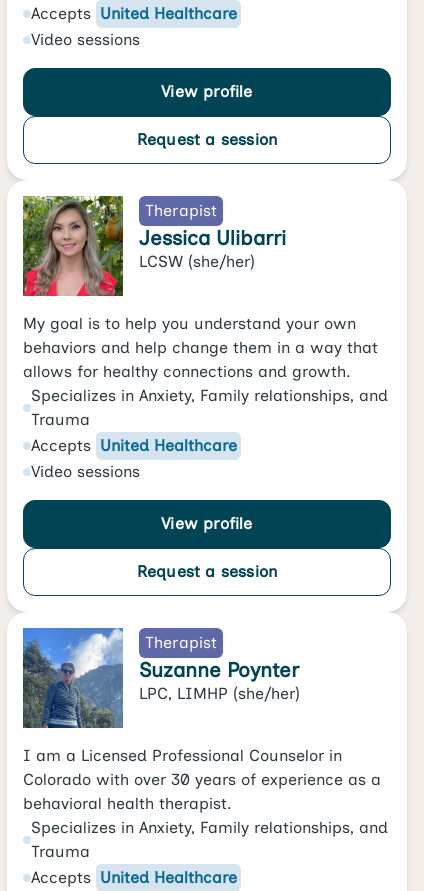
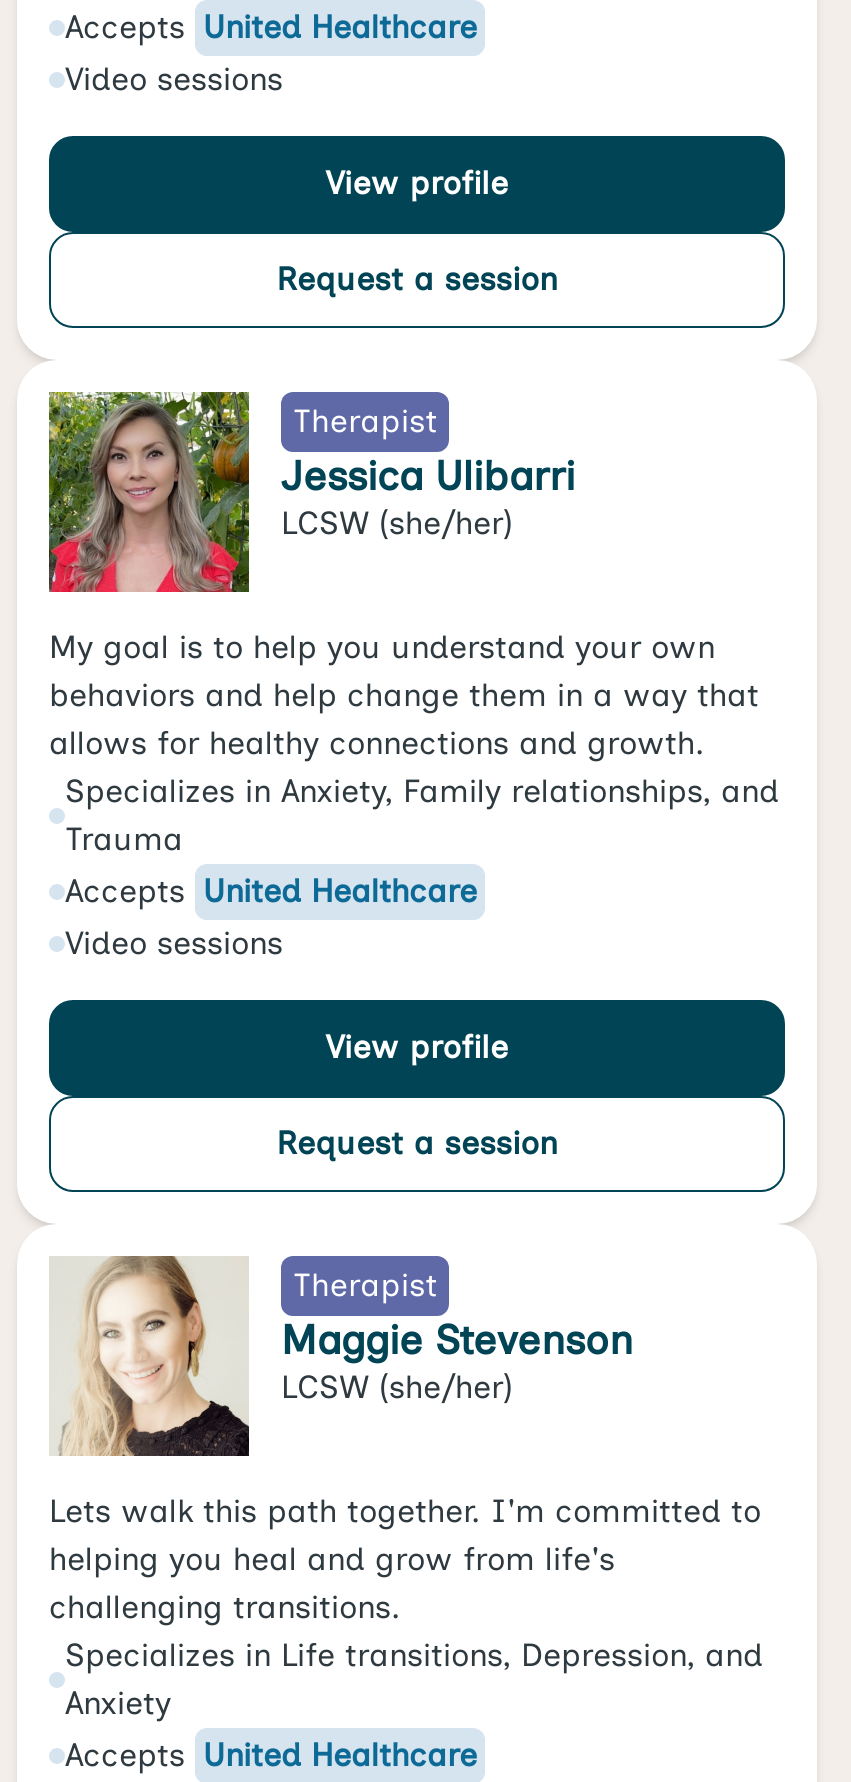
- [image]
- Suzanne Poynter
- LPC, LIMHP (she/her)
+ [image]
+ Maggie Stevenson
+ LCSW (she/her)

- I am a Licensed Professional Counselor in
- Colorado with over 30 years of experience as a
- behavioral health therapist.
- Specializes in Anxiety, Family relationships, and
- Trauma
+ Lets walk this path together. I'm committed to
+ helping you heal and grow from life's
+ challenging transitions.
+ Specializes in Life transitions, Depression, and
+ Anxiety
